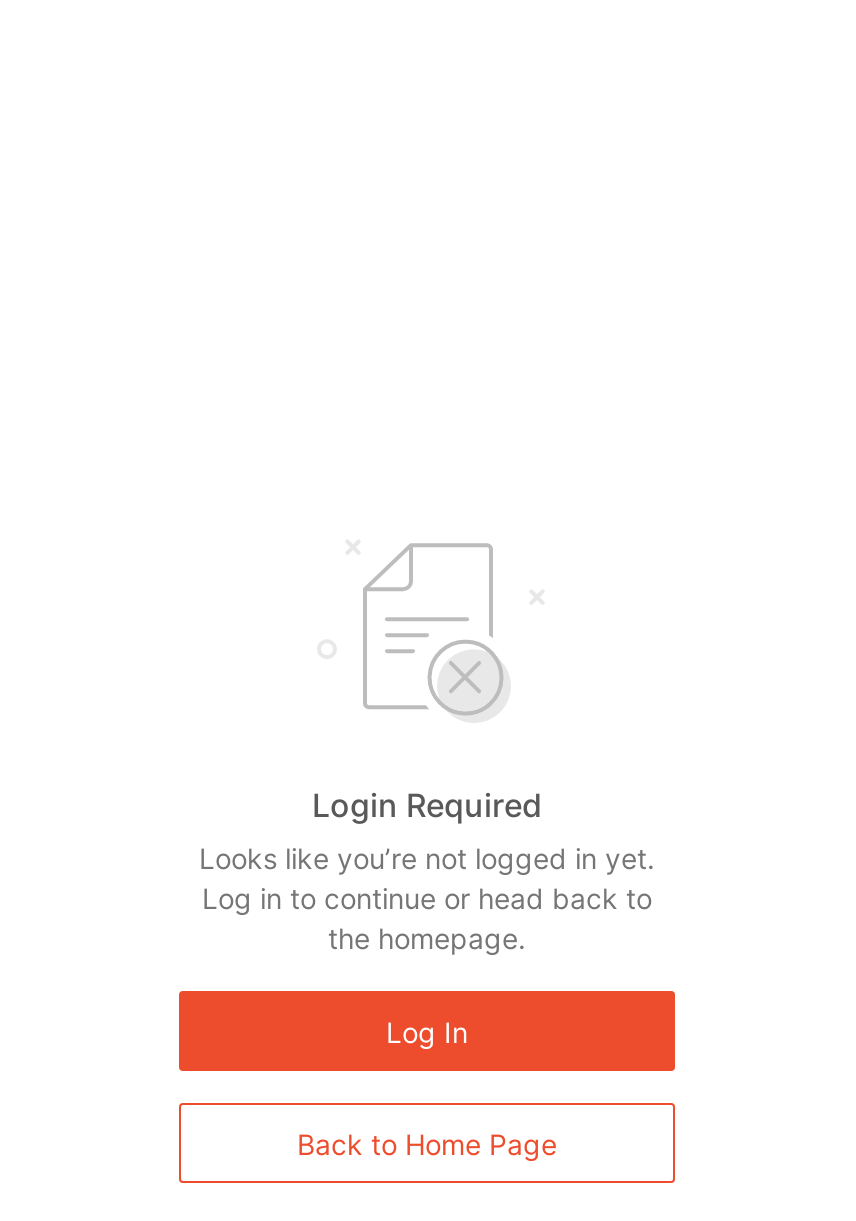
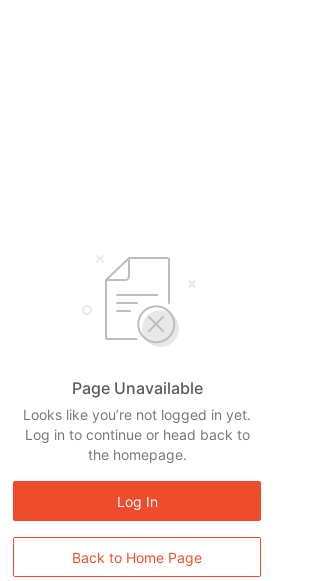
- Login Required
+ Page Unavailable
